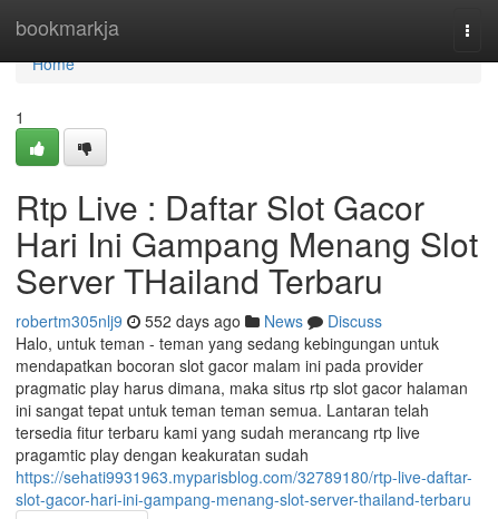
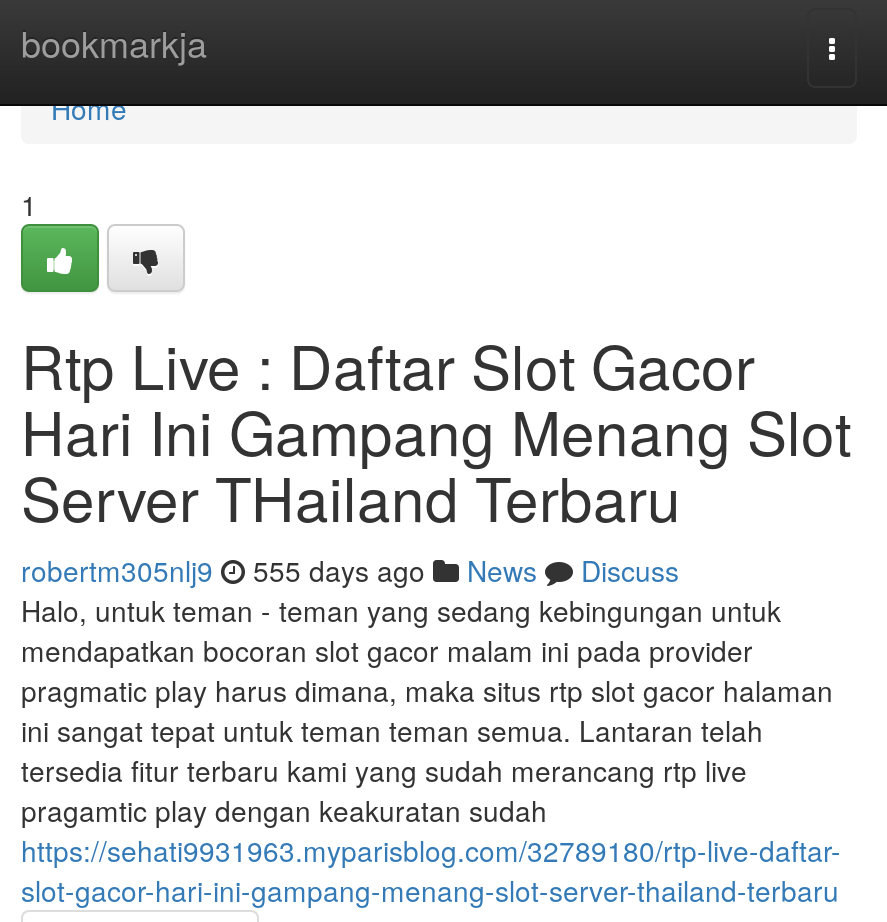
- robertm305nlj9 552 days ago News Discuss
+ robertm305nlj9 555 days ago News Discuss
